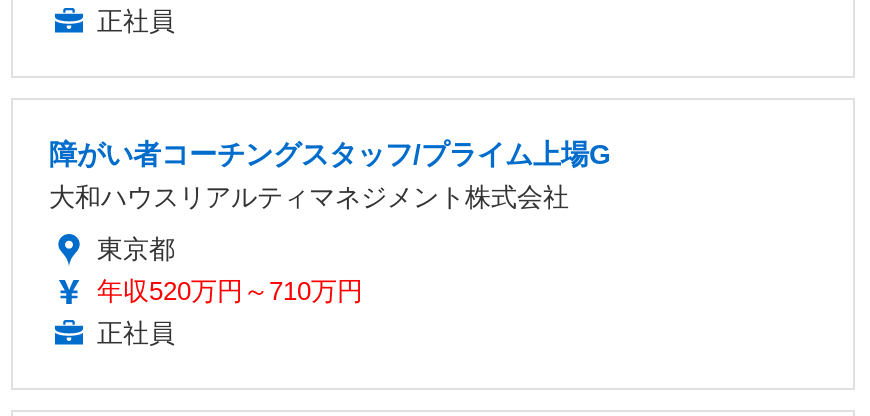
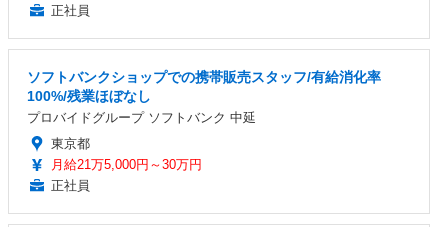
- 障がい者コーチングスタッフ/プライム上場G
- 大和ハウスリアルティマネジメント株式会社
+ ソフトバンクショップでの携帯販売スタッフ/有給消化率
+ 100%/残業ほぼなし
+ プロバイドグループ ソフトバンク 中延

- 年収520万円～710万円
+ 月給21万5,000円～30万円
